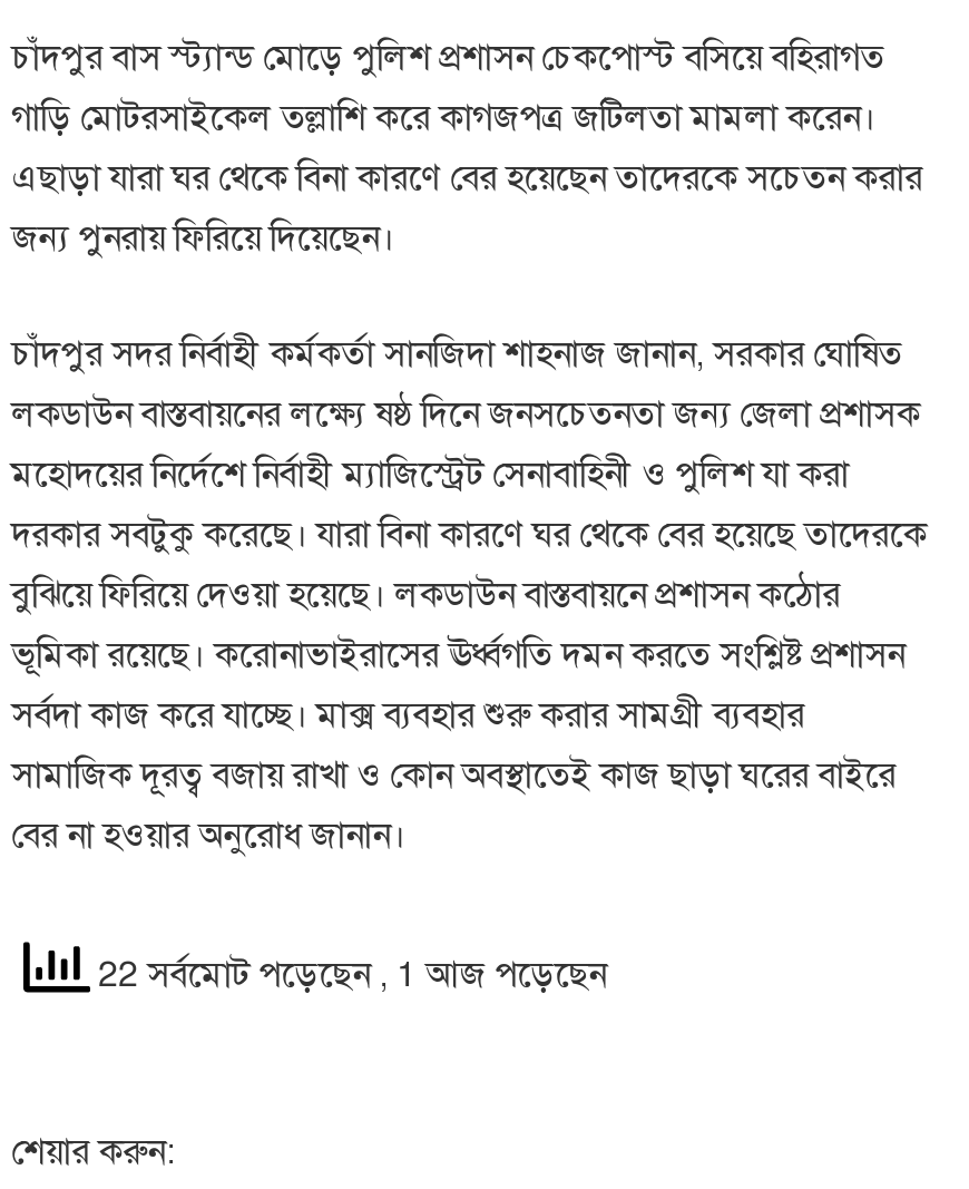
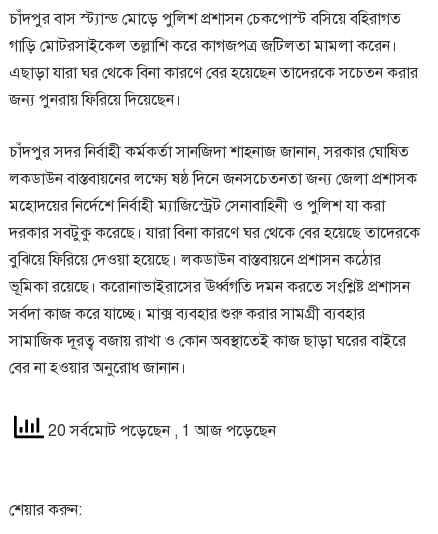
- 22 সর্বমোট পড়েছেন, 1 আজ পড়েছেন
+ 20 সর্বমোট পড়েছেন, 1 আজ পড়েছেন
